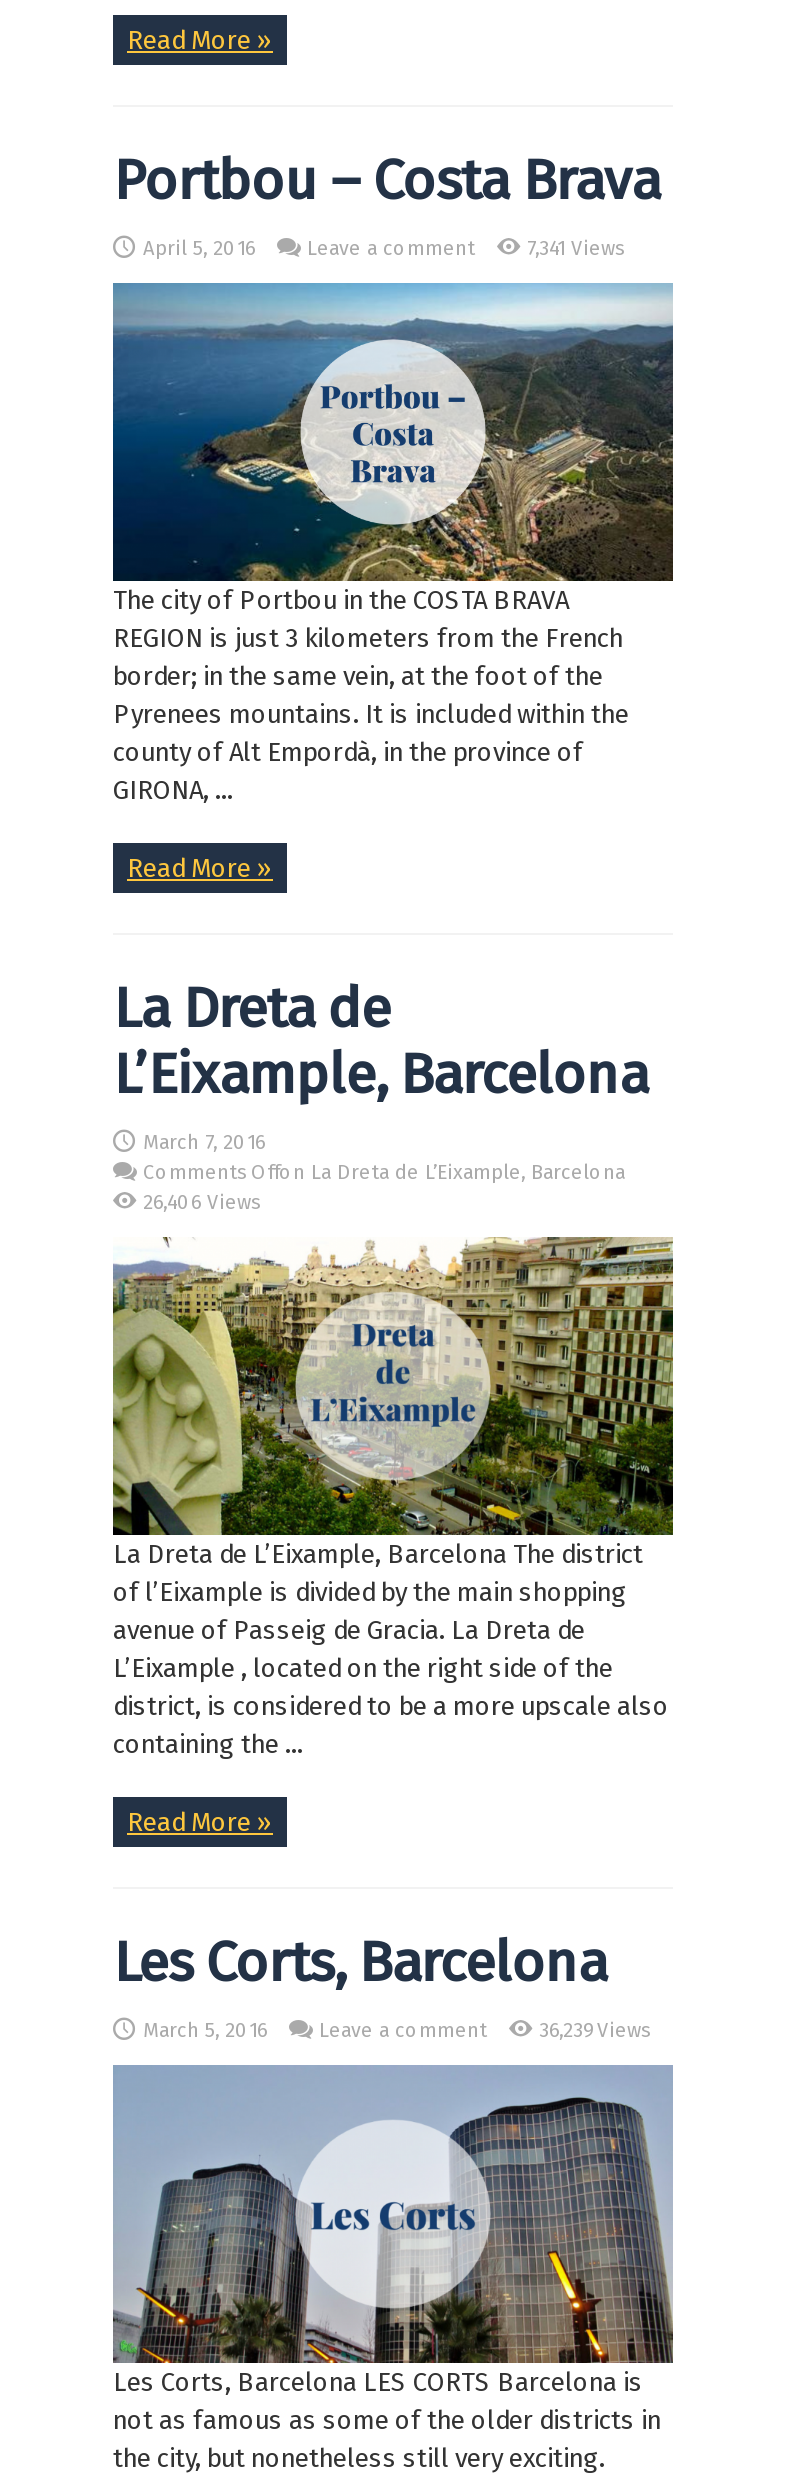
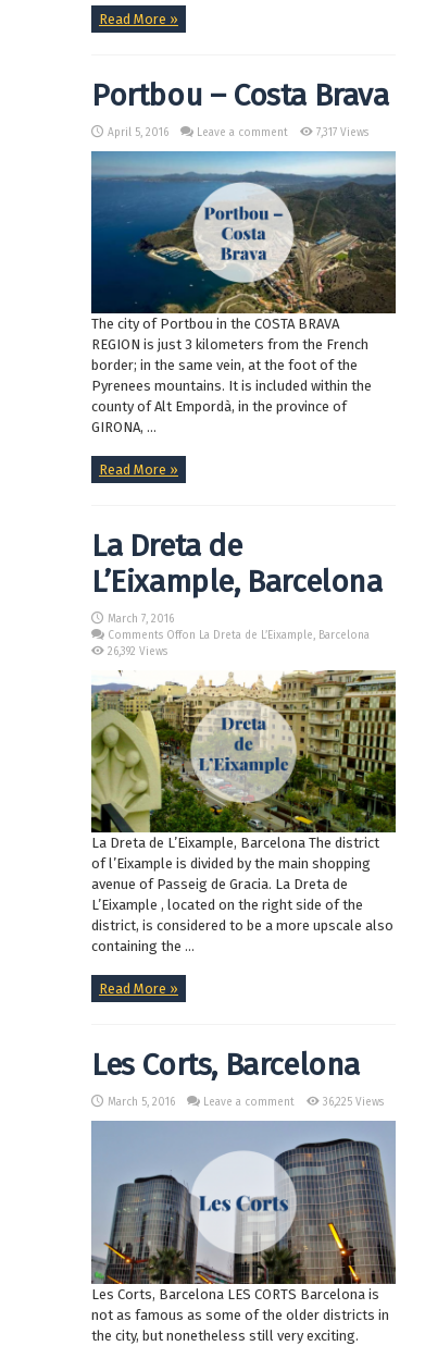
- 7,341 Views
+ 7,317 Views

- 26,406 Views
+ 26,392 Views

- 36,239 Views
+ 36,225 Views
